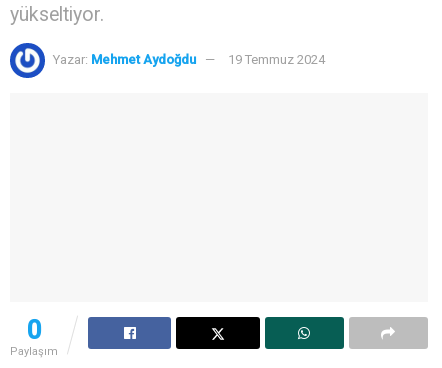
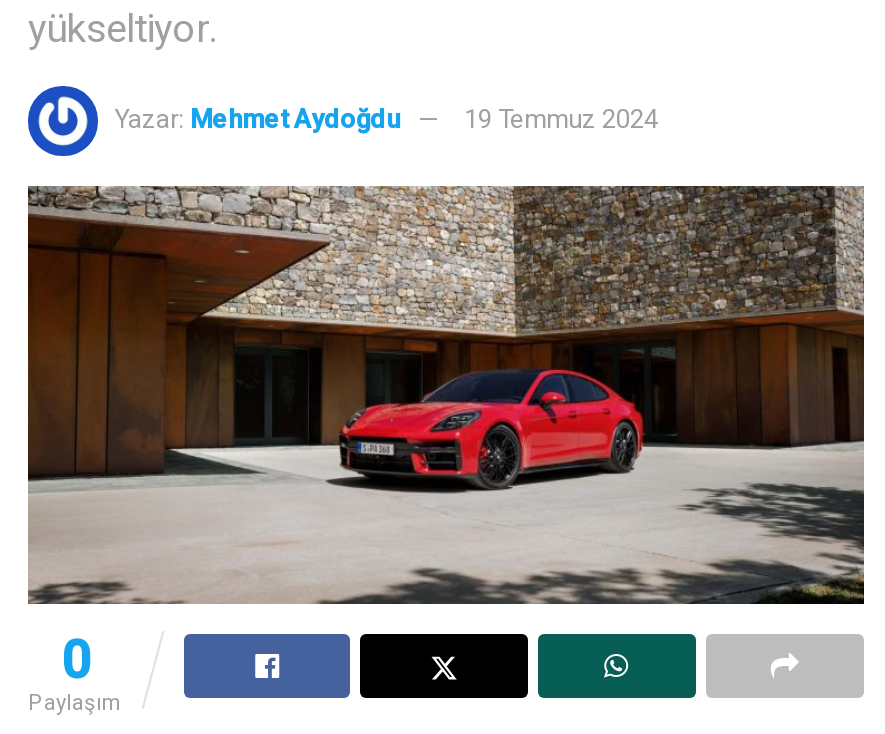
+ [image]
